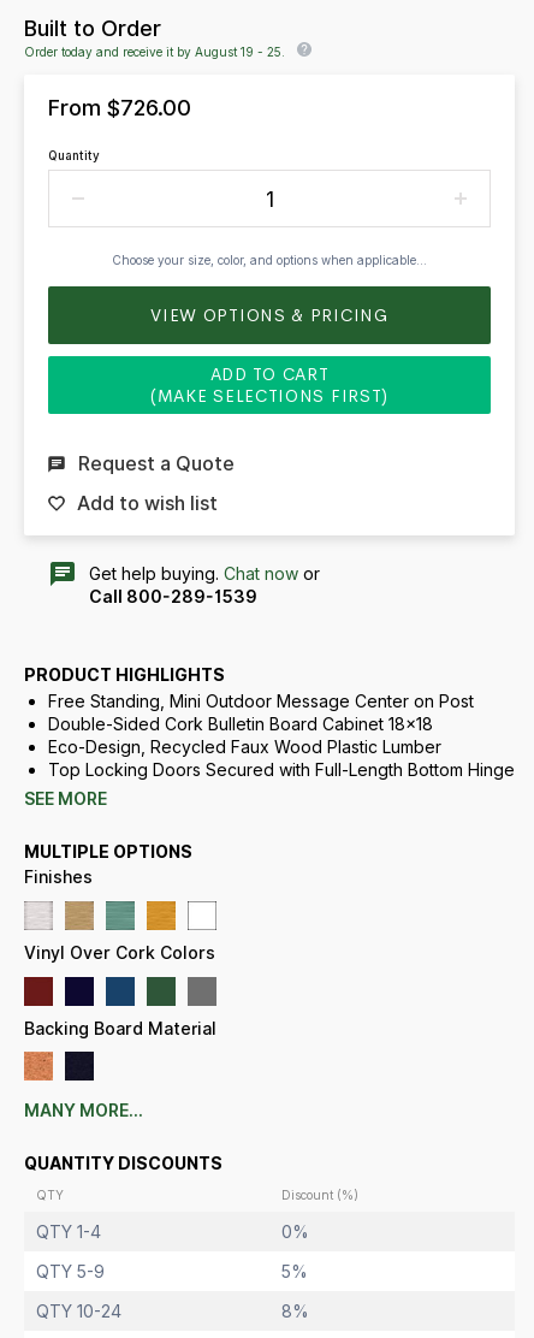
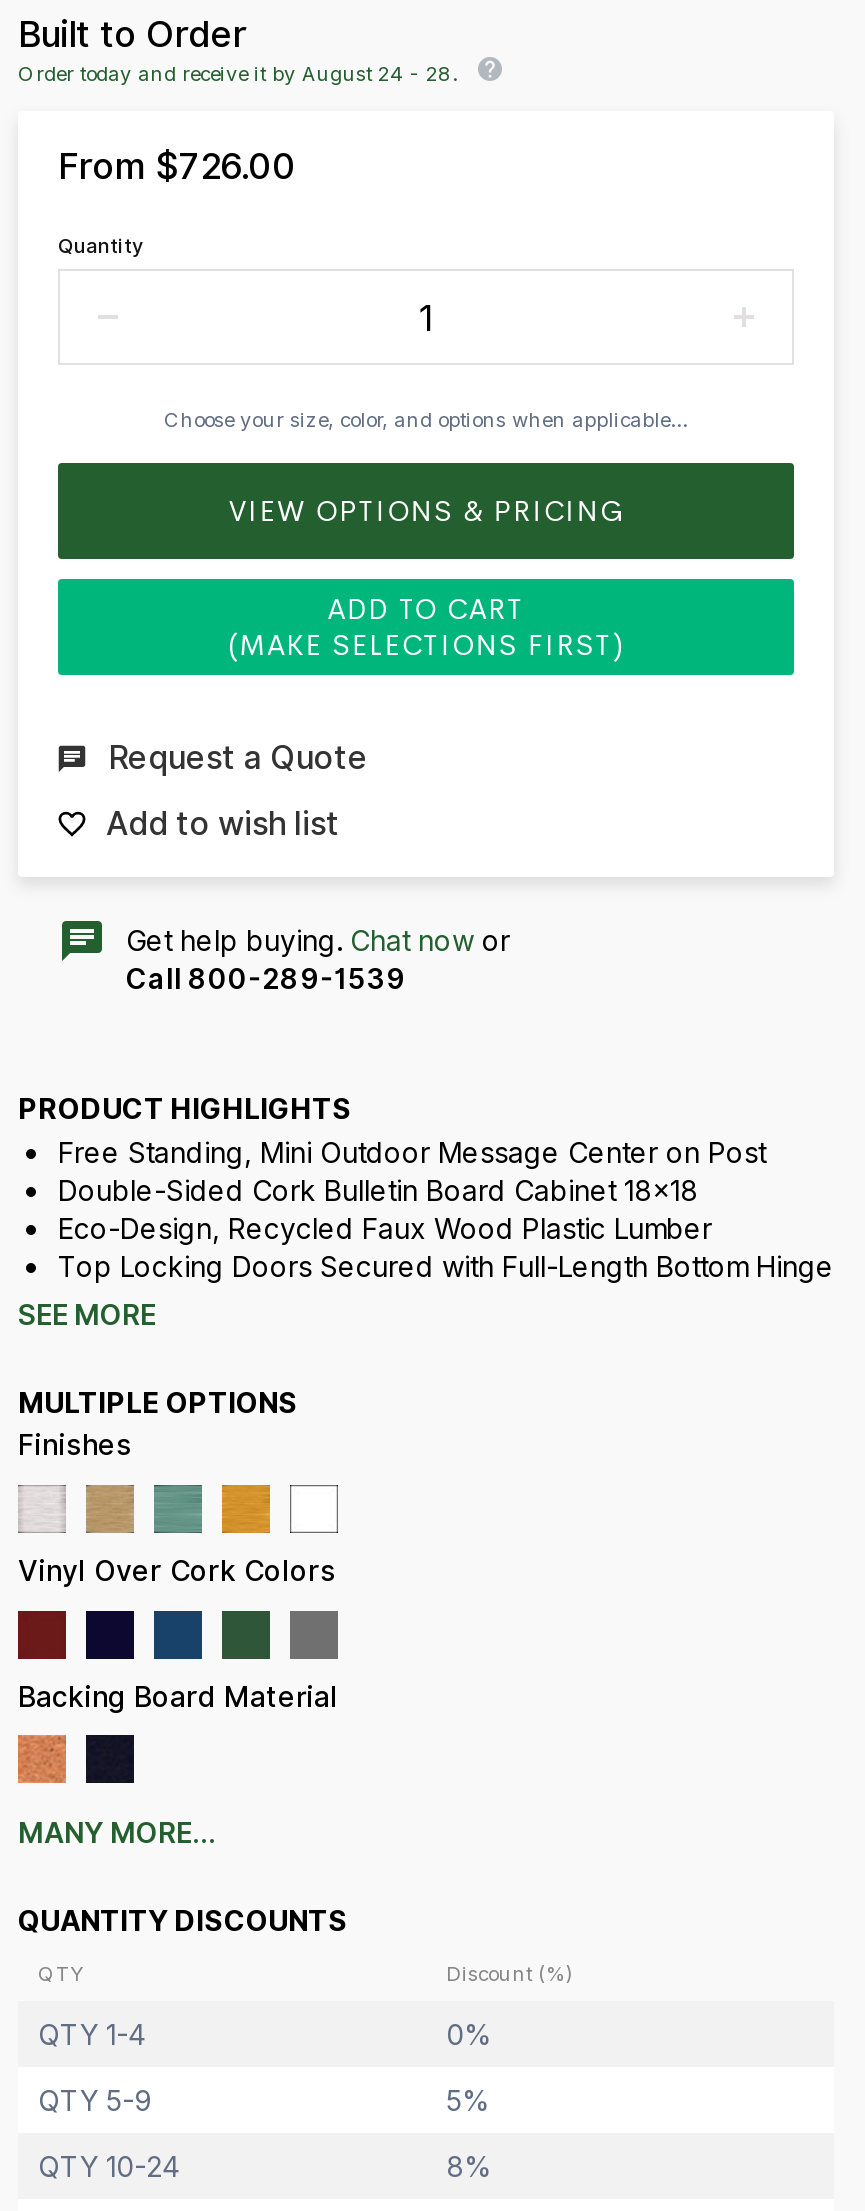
- Order today and receive it by August 19 - 25.
+ Order today and receive it by August 24 - 28.
